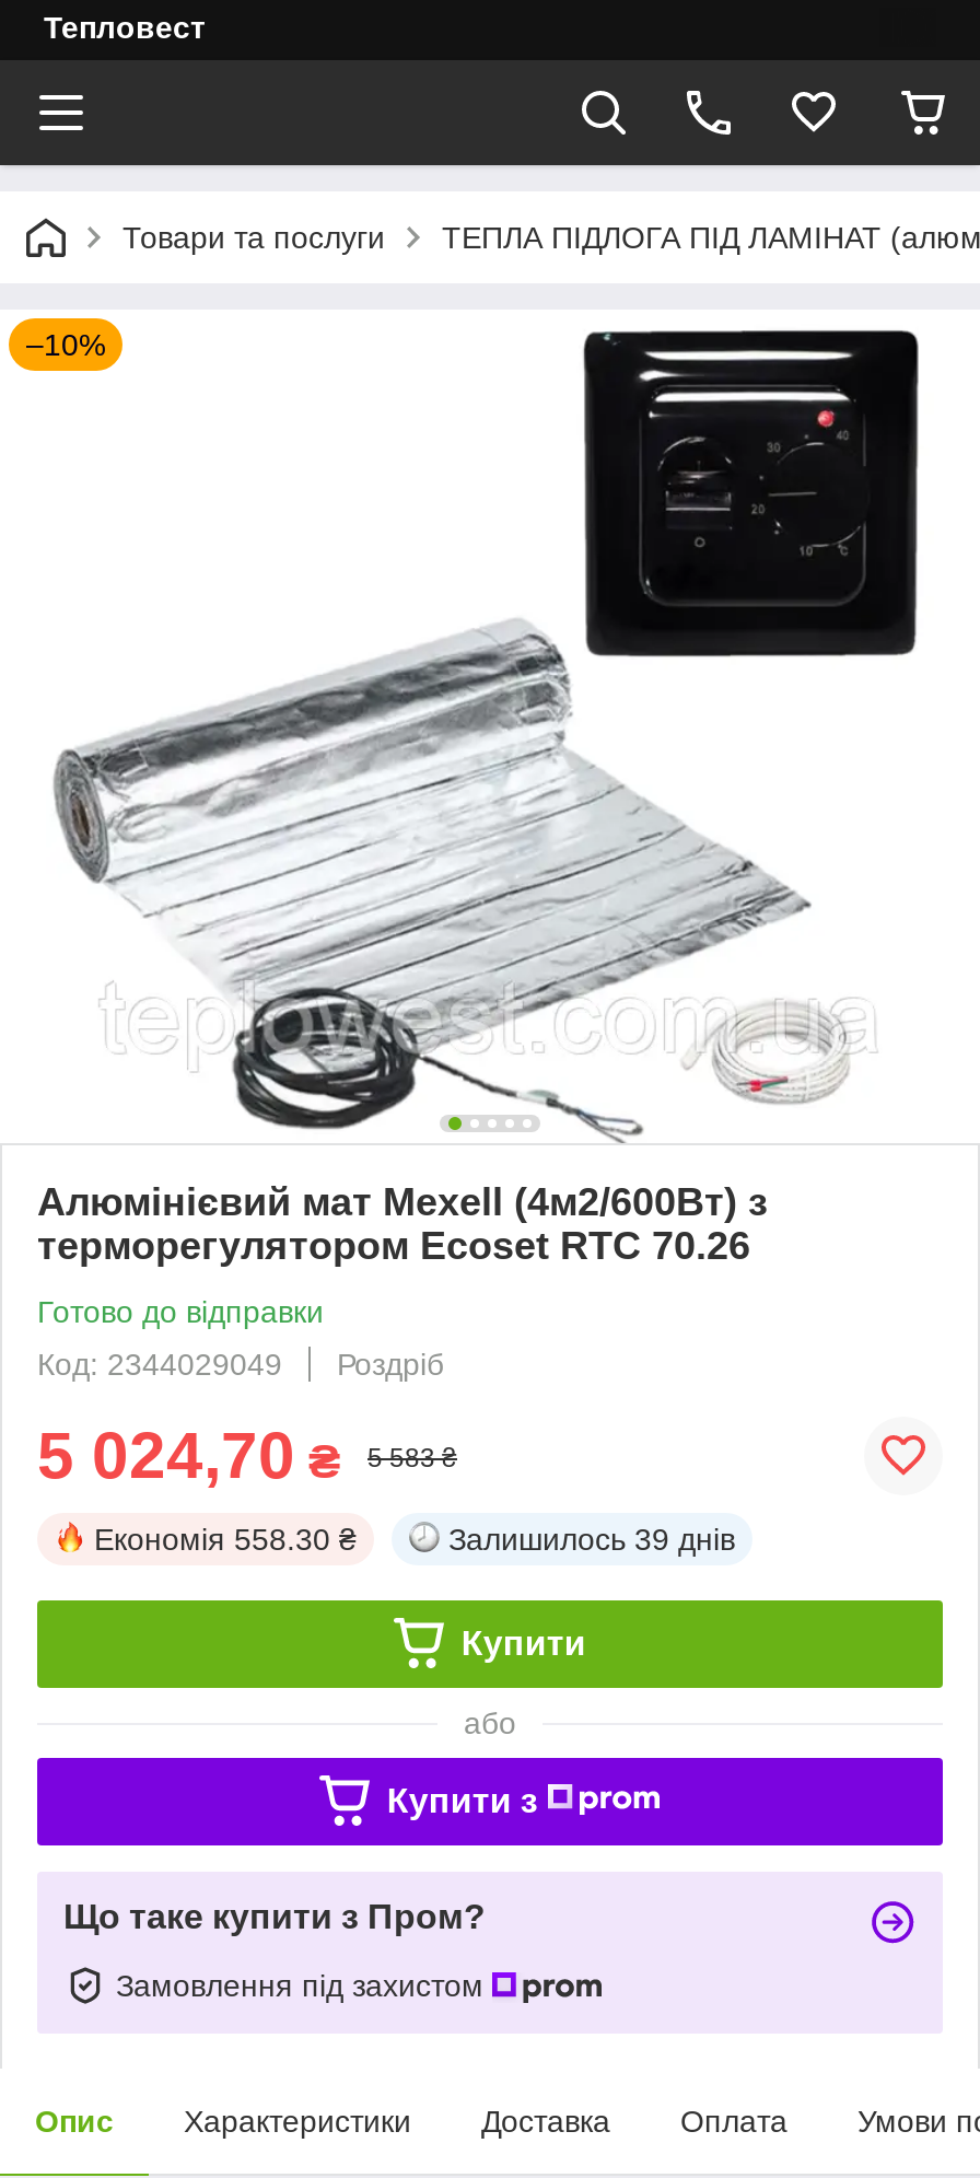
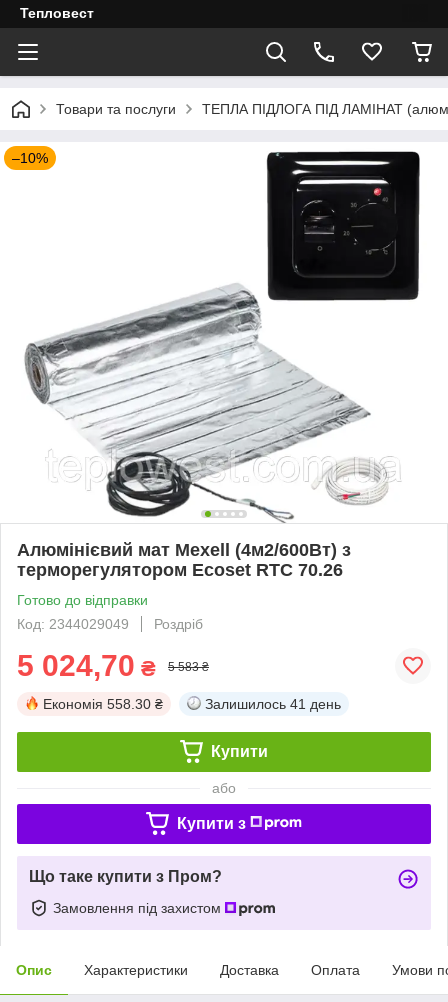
- Залишилось 39 днів
+ Залишилось 41 день
